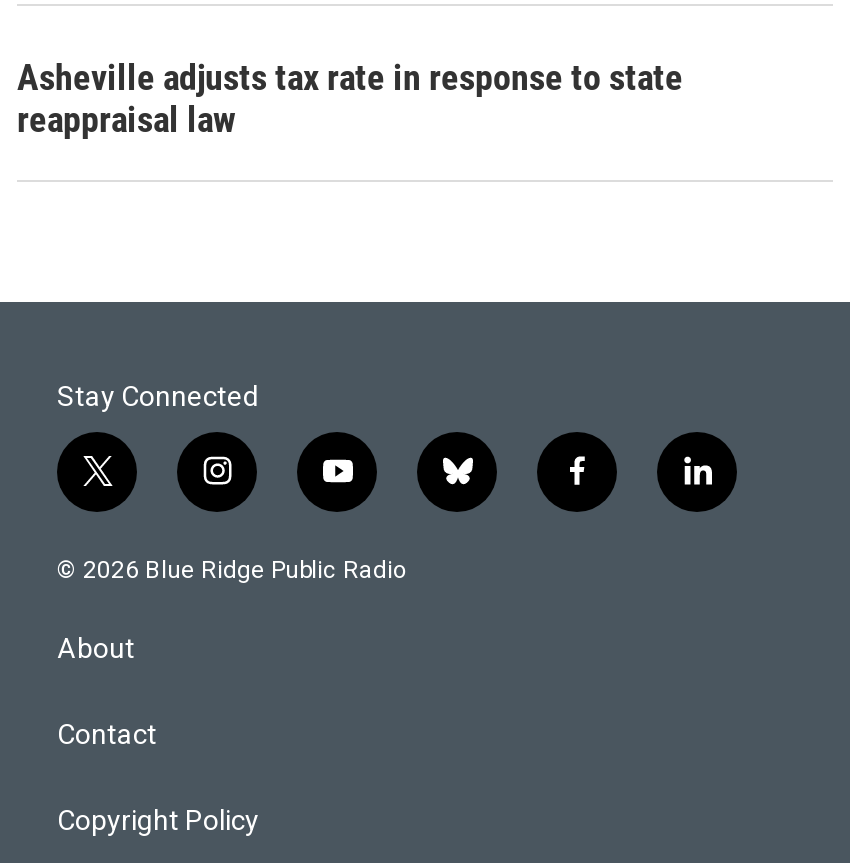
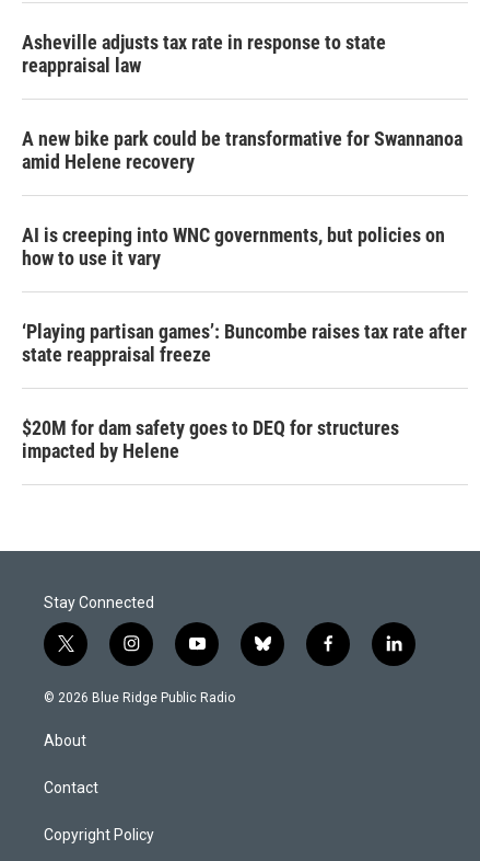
+ A new bike park could be transformative for Swannanoa
+ amid Helene recovery
+ AI is creeping into WNC governments, but policies on
+ how to use it vary
+ ‘Playing partisan games’: Buncombe raises tax rate after
+ state reappraisal freeze
+ $20M for dam safety goes to DEQ for structures
+ impacted by Helene
